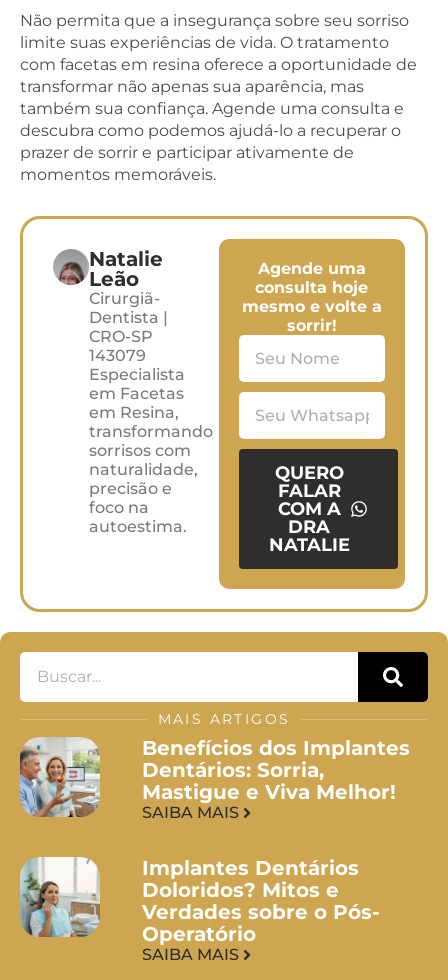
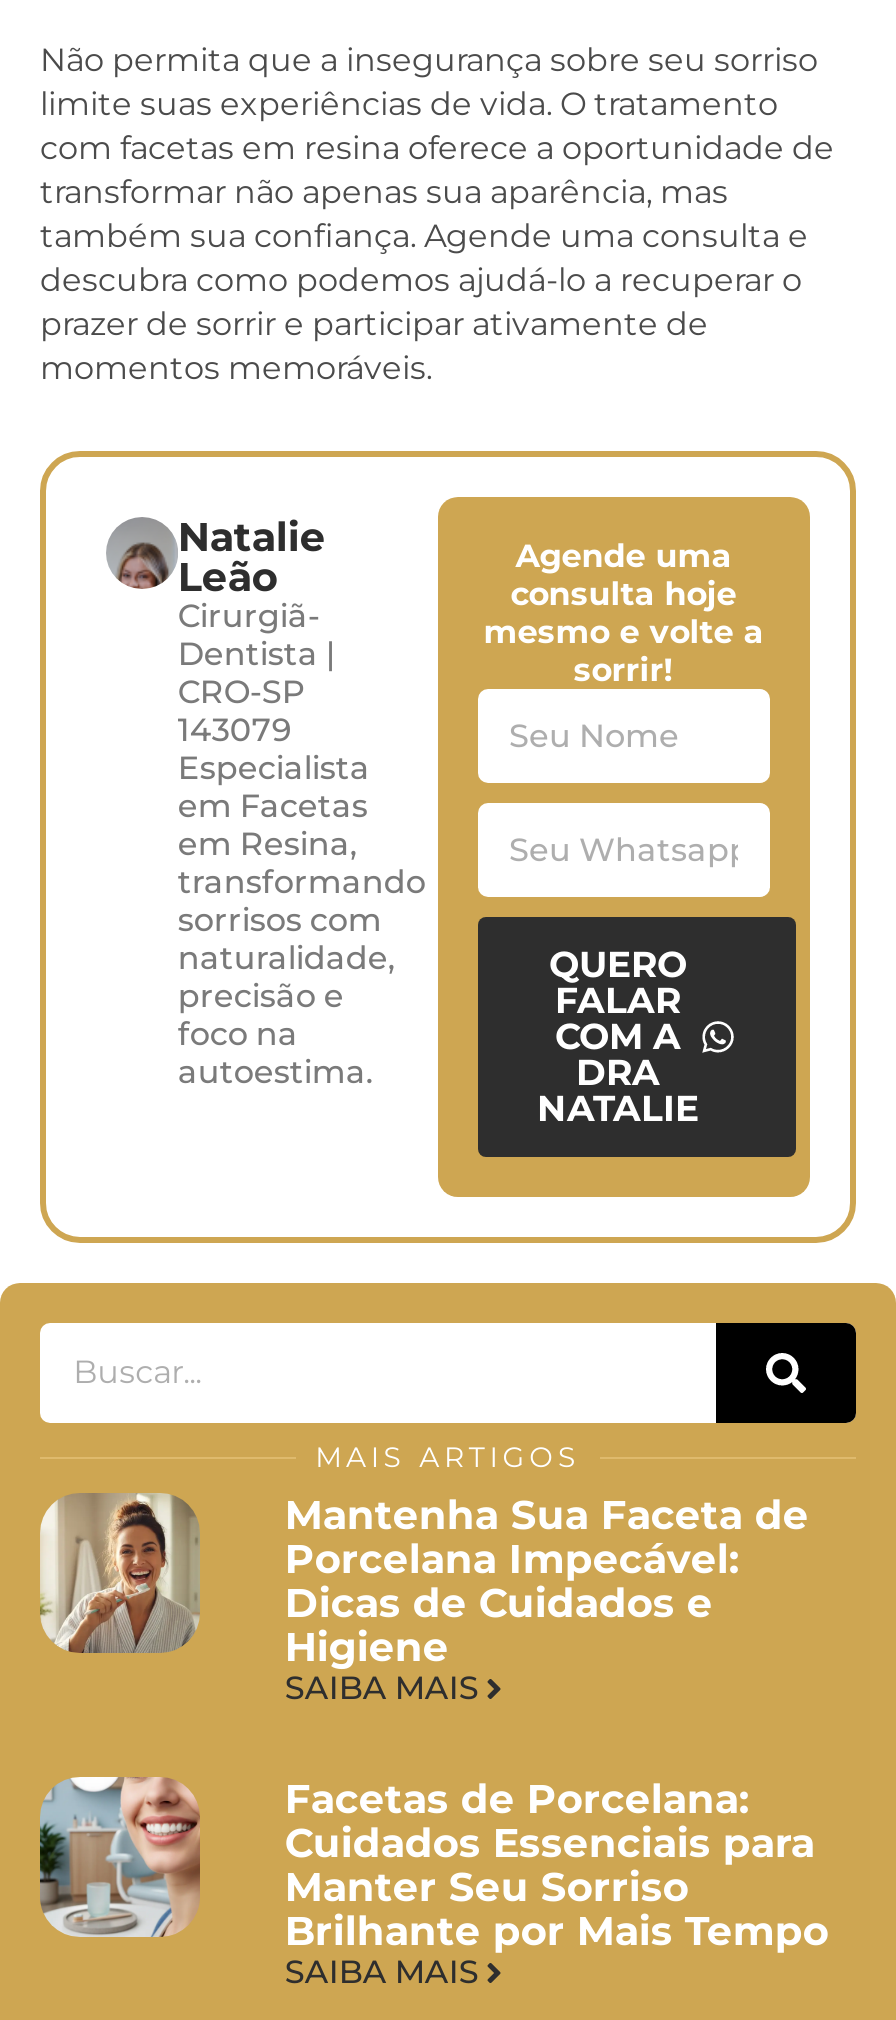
- [image]
+ [image]

- Benefícios dos Implantes
- Dentários: Sorria,
- Mastigue e Viva Melhor!
+ Mantenha Sua Faceta de
+ Porcelana Impecável:
+ Dicas de Cuidados e
+ Higiene

- [image]
+ [image]

- Implantes Dentários
- Doloridos? Mitos e
- Verdades sobre o Pós-
- Operatório
+ Facetas de Porcelana:
+ Cuidados Essenciais para
+ Manter Seu Sorriso
+ Brilhante por Mais Tempo
